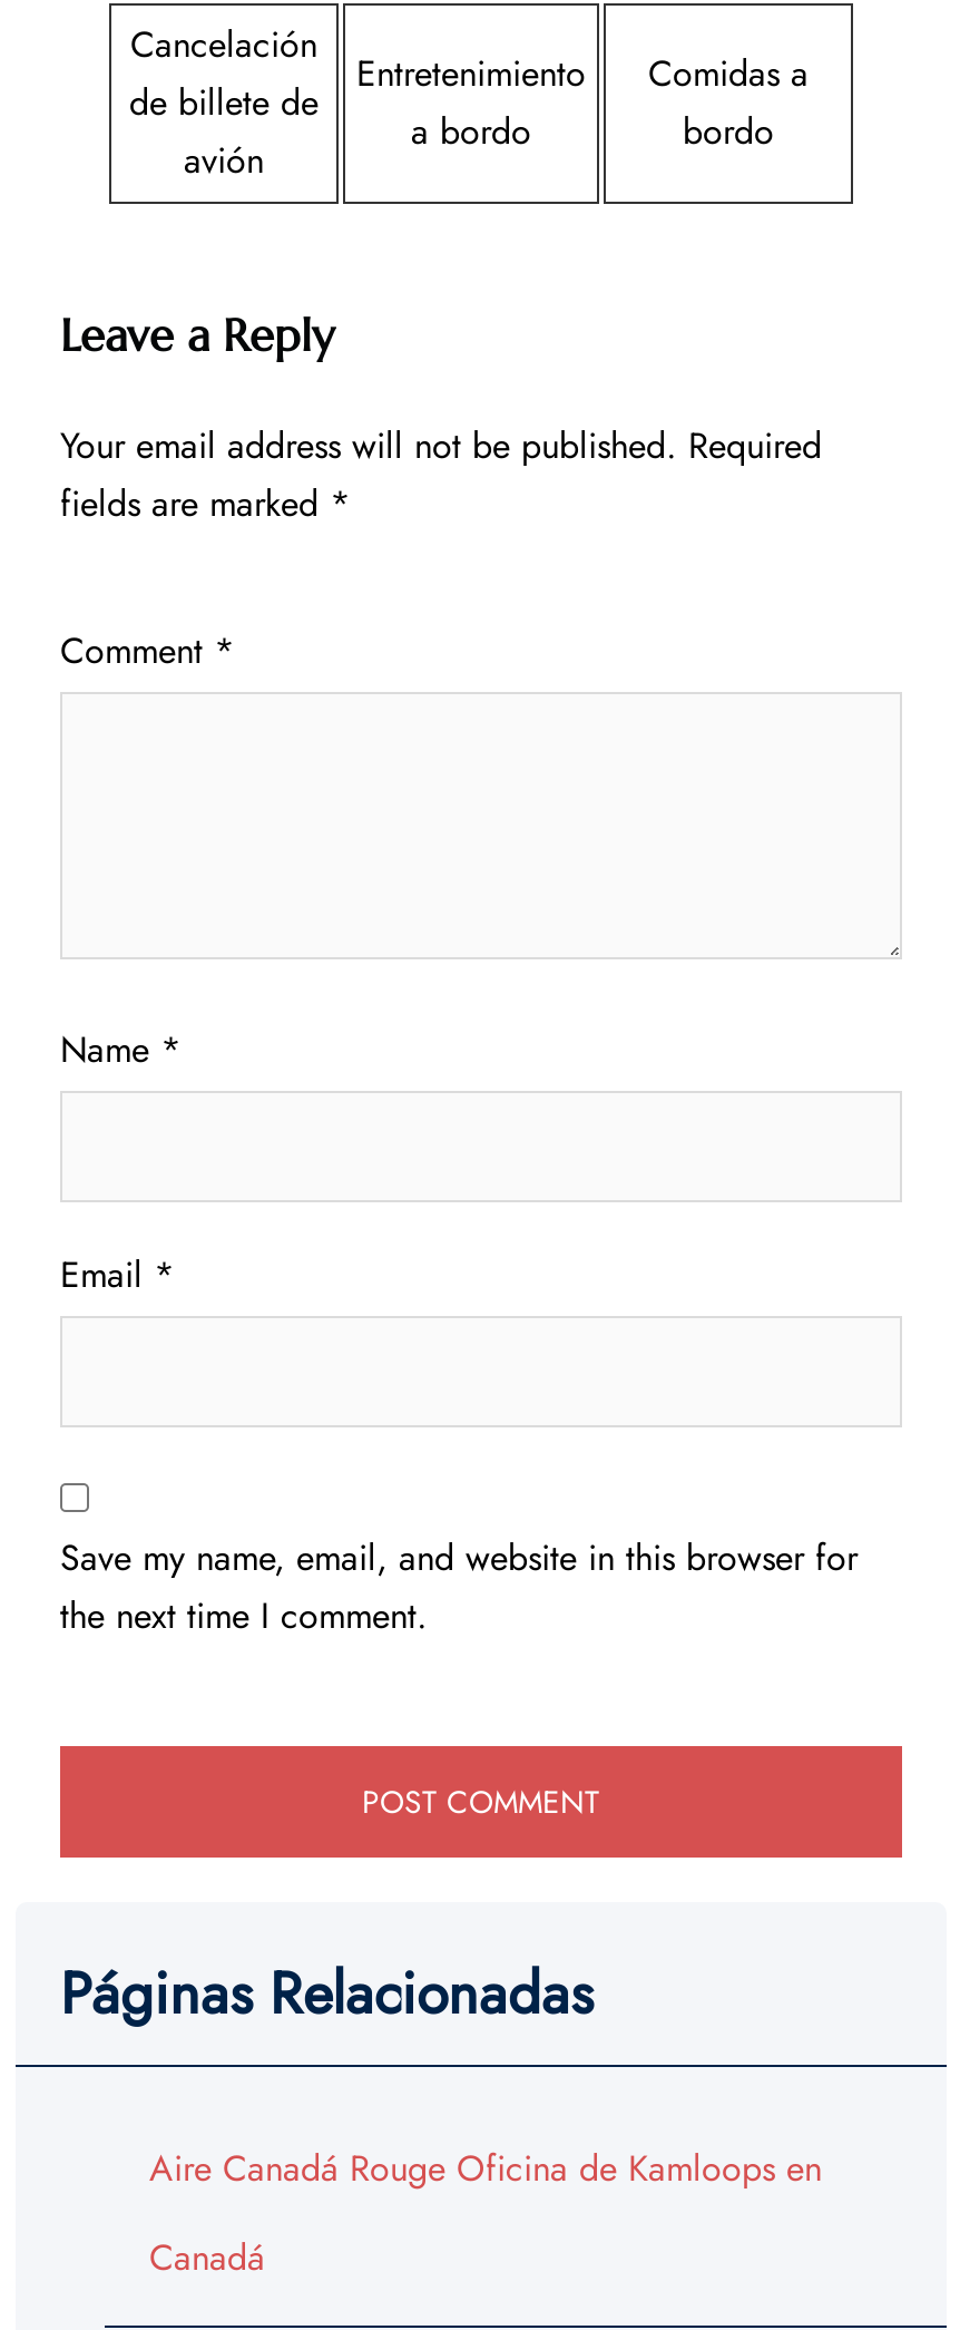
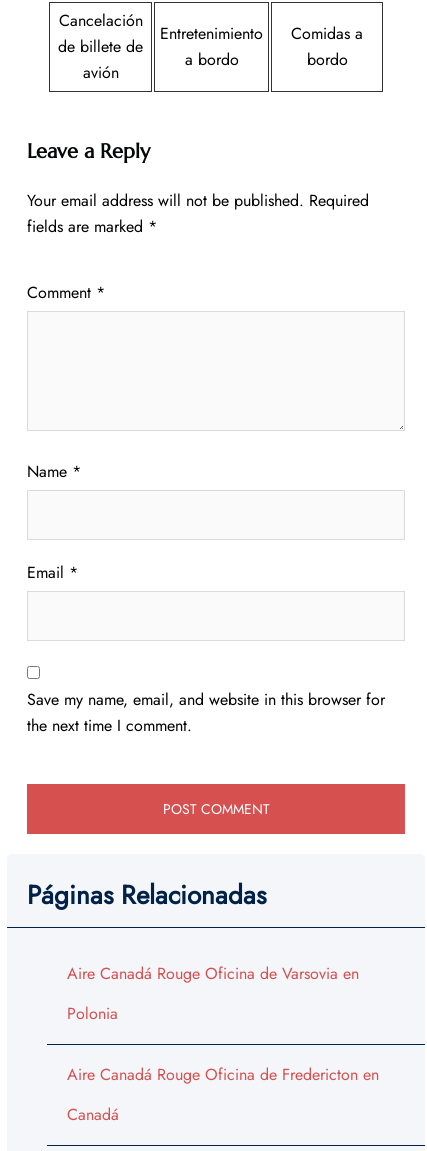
- Aire Canadá Rouge Oficina de Kamloops en
+ Aire Canadá Rouge Oficina de Varsovia en
+ Polonia
+ Aire Canadá Rouge Oficina de Fredericton en
